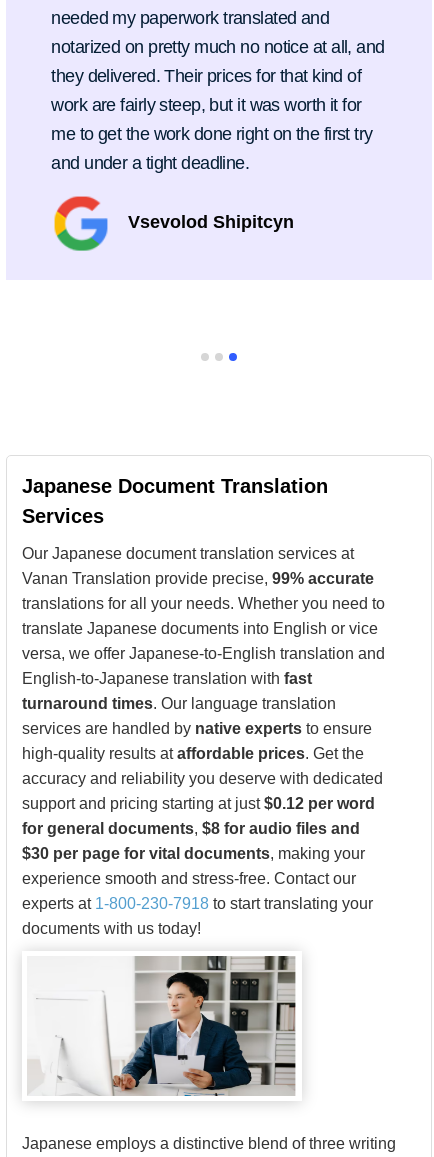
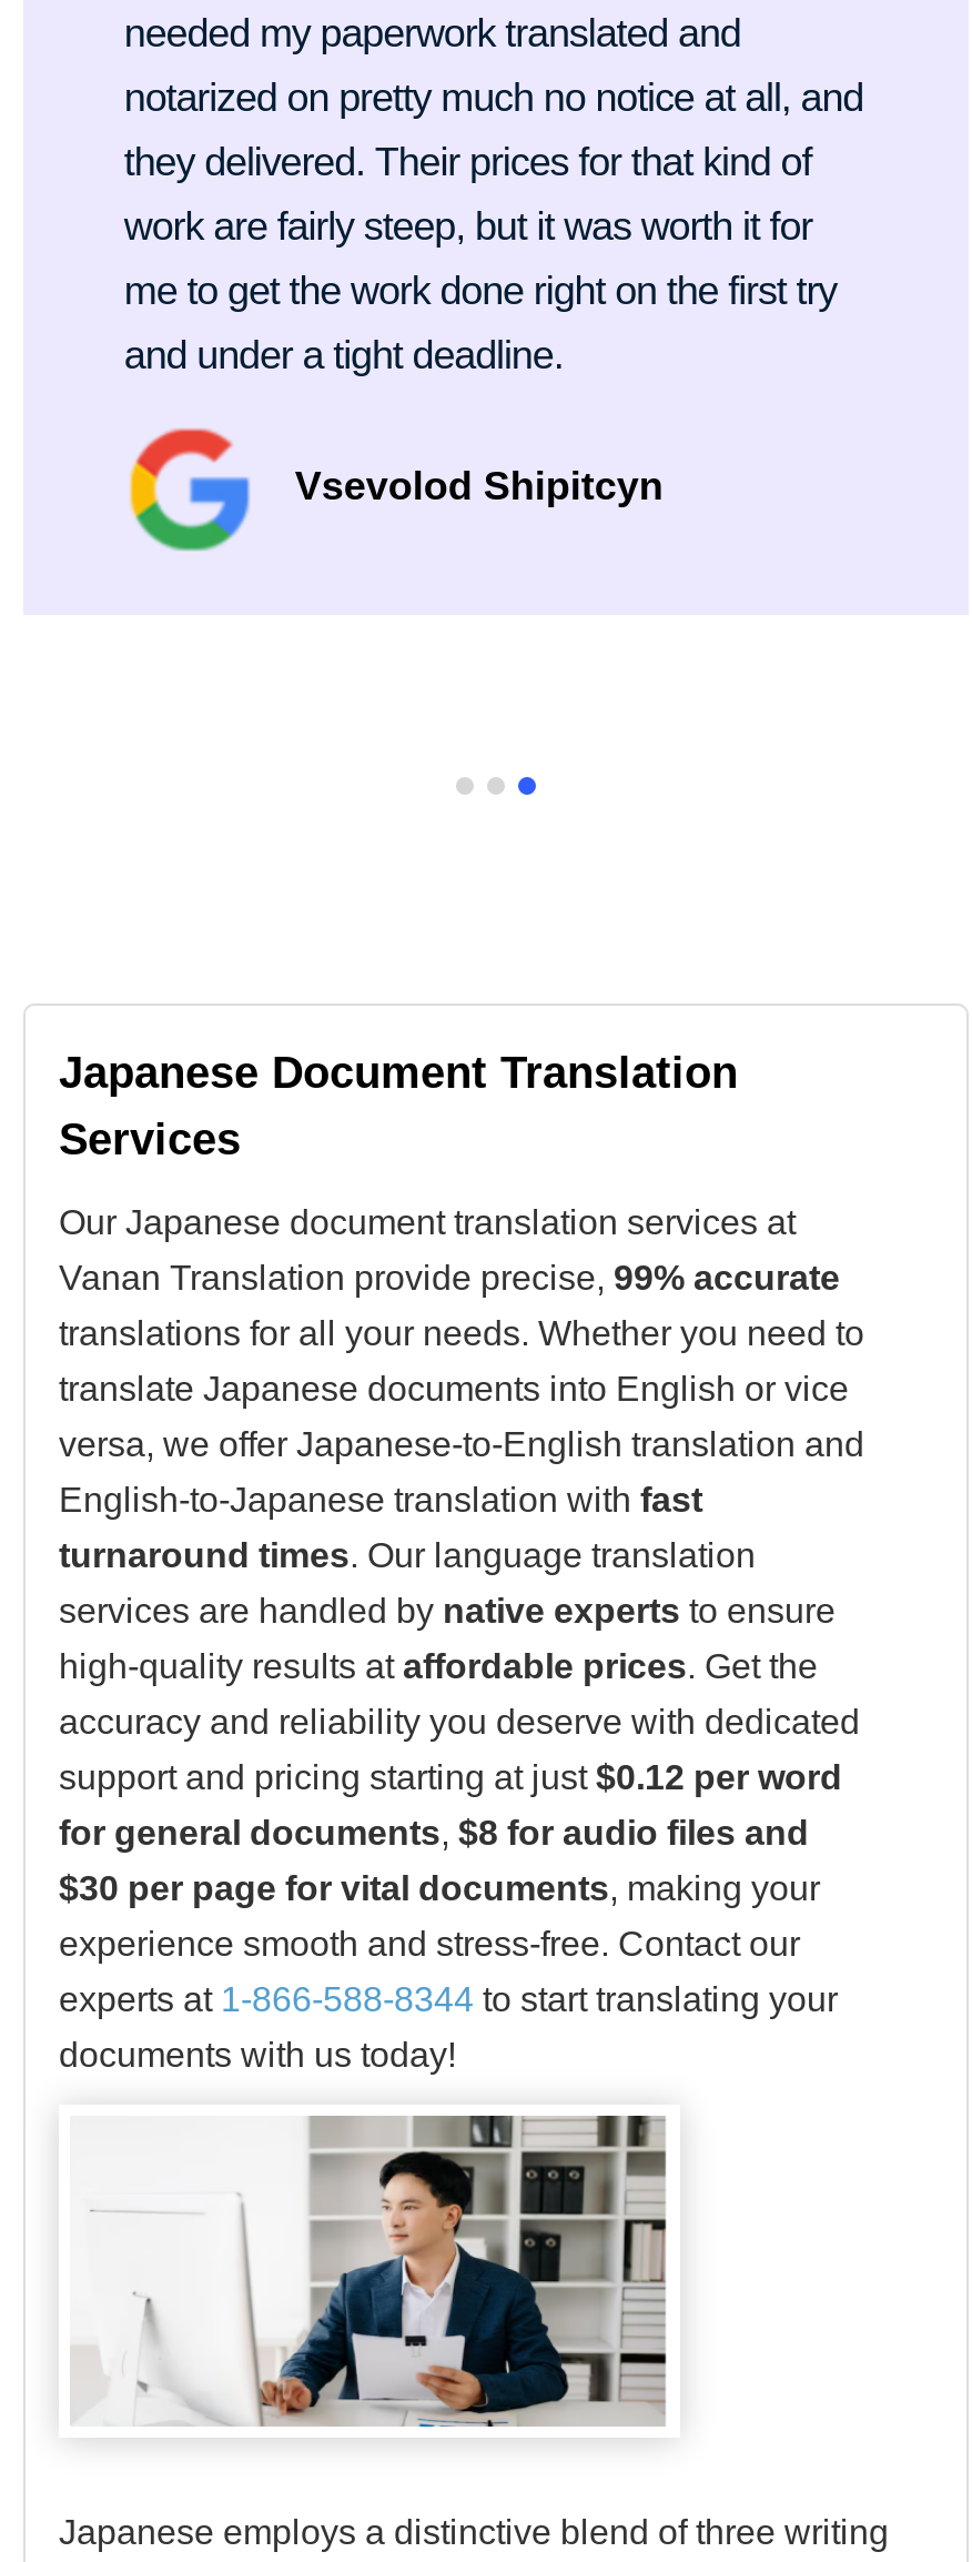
- experts at 1-800-230-7918 to start translating your
+ experts at 1-866-588-8344 to start translating your
